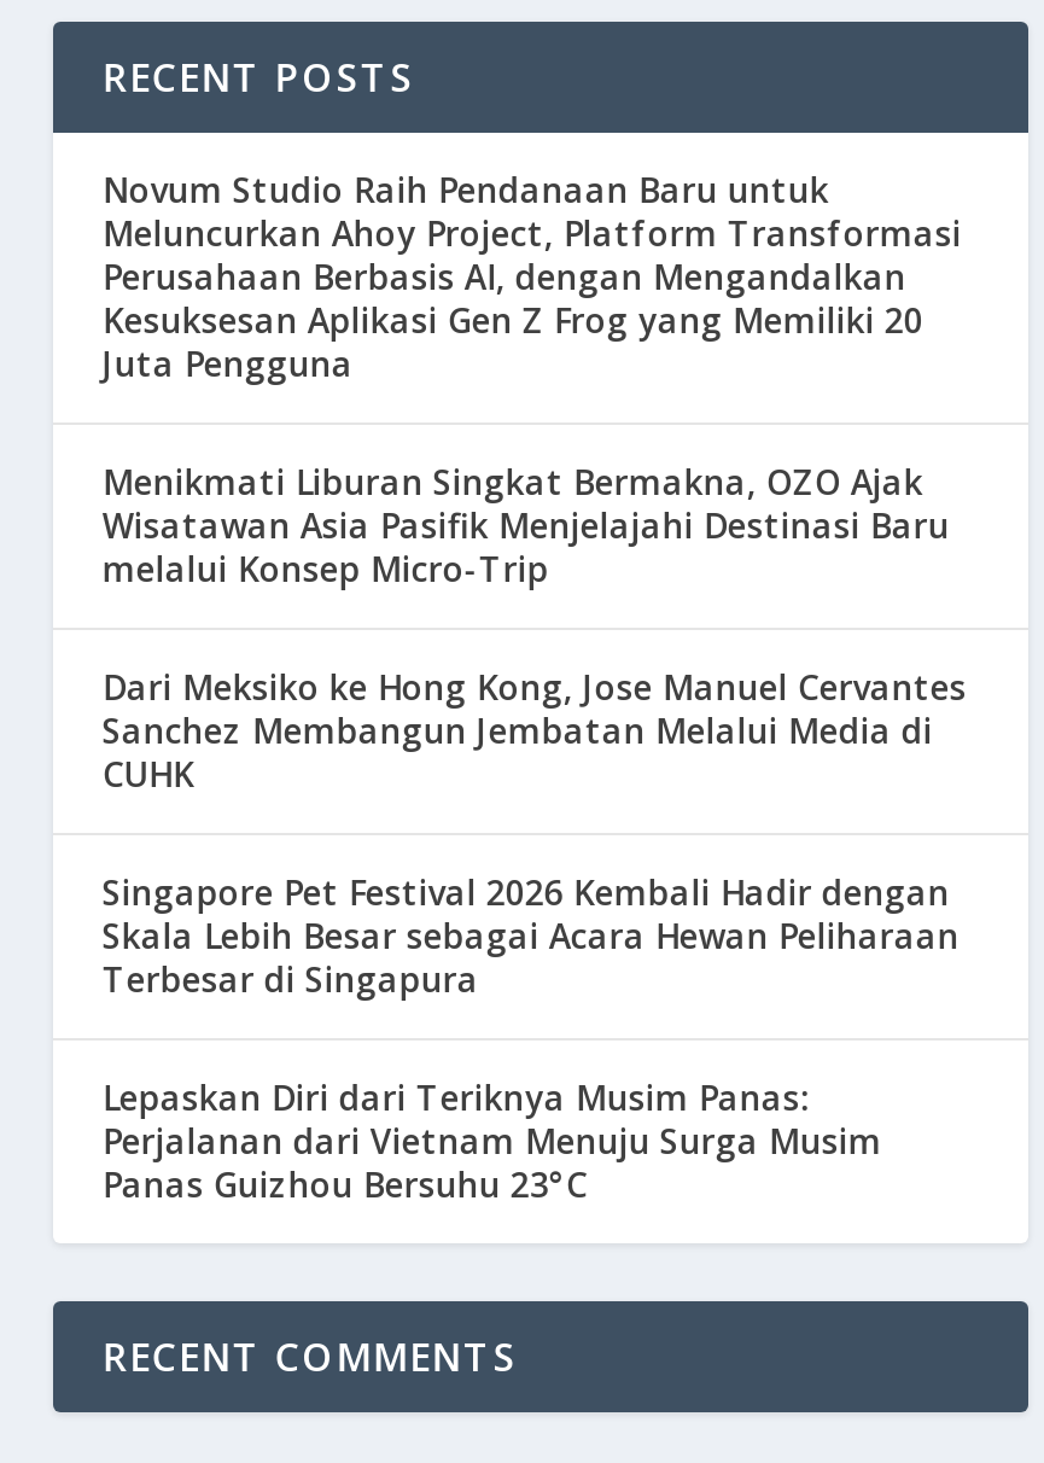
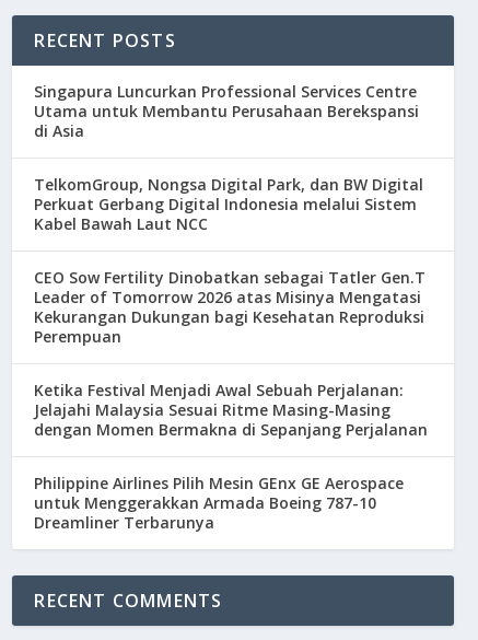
- Novum Studio Raih Pendanaan Baru untuk
- Meluncurkan Ahoy Project, Platform Transformasi
- Perusahaan Berbasis AI, dengan Mengandalkan
- Kesuksesan Aplikasi Gen Z Frog yang Memiliki 20
- Juta Pengguna
+ Singapura Luncurkan Professional Services Centre
+ Utama untuk Membantu Perusahaan Berekspansi
+ di Asia

- Menikmati Liburan Singkat Bermakna, OZO Ajak
- Wisatawan Asia Pasifik Menjelajahi Destinasi Baru
- melalui Konsep Micro-Trip
+ TelkomGroup, Nongsa Digital Park, dan BW Digital
+ Perkuat Gerbang Digital Indonesia melalui Sistem
+ Kabel Bawah Laut NCC

- Dari Meksiko ke Hong Kong, Jose Manuel Cervantes
- Sanchez Membangun Jembatan Melalui Media di
- CUHK
+ CEO Sow Fertility Dinobatkan sebagai Tatler Gen.T
+ Leader of Tomorrow 2026 atas Misinya Mengatasi
+ Kekurangan Dukungan bagi Kesehatan Reproduksi
+ Perempuan

- Singapore Pet Festival 2026 Kembali Hadir dengan
- Skala Lebih Besar sebagai Acara Hewan Peliharaan
- Terbesar di Singapura
+ Ketika Festival Menjadi Awal Sebuah Perjalanan:
+ Jelajahi Malaysia Sesuai Ritme Masing-Masing
+ dengan Momen Bermakna di Sepanjang Perjalanan

- Lepaskan Diri dari Teriknya Musim Panas:
- Perjalanan dari Vietnam Menuju Surga Musim
- Panas Guizhou Bersuhu 23°C
+ Philippine Airlines Pilih Mesin GEnx GE Aerospace
+ untuk Menggerakkan Armada Boeing 787-10
+ Dreamliner Terbarunya
